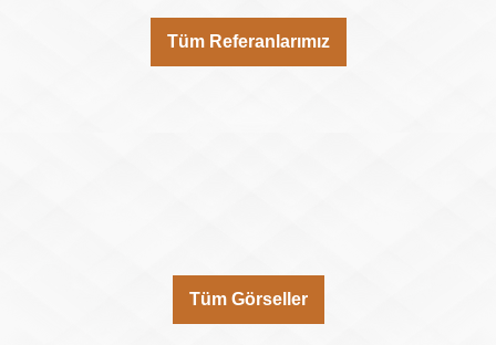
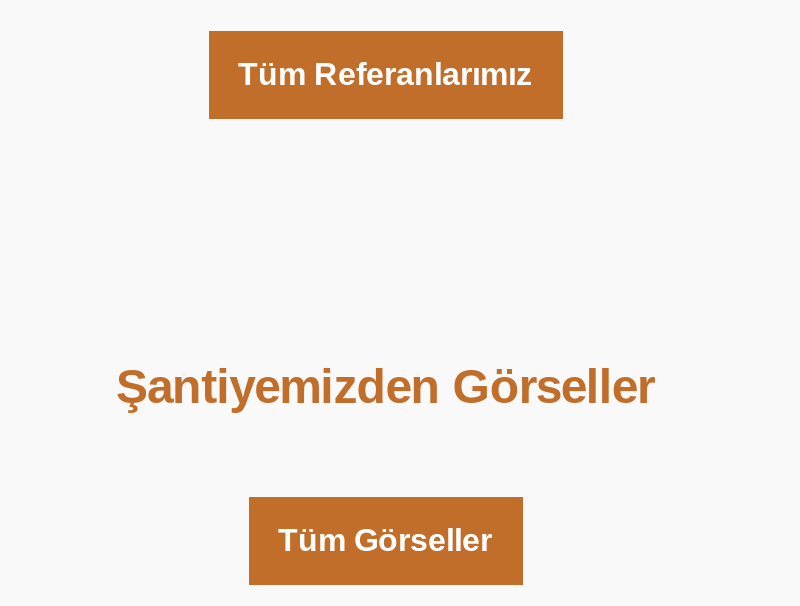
+ Şantiyemizden Görseller
